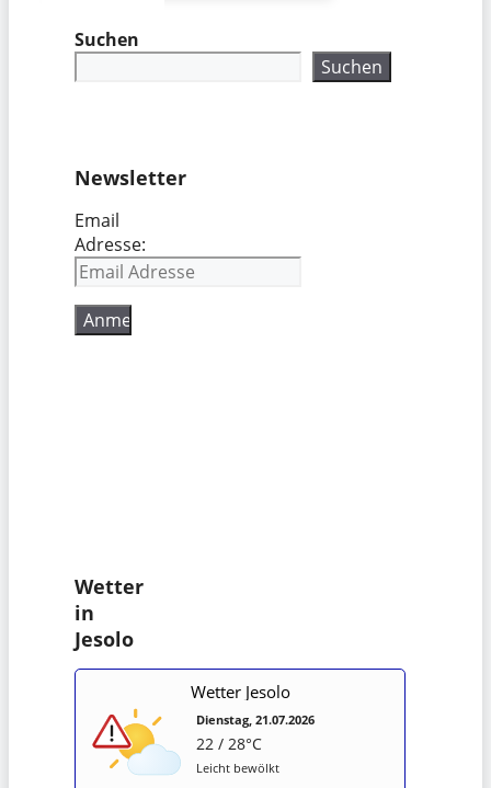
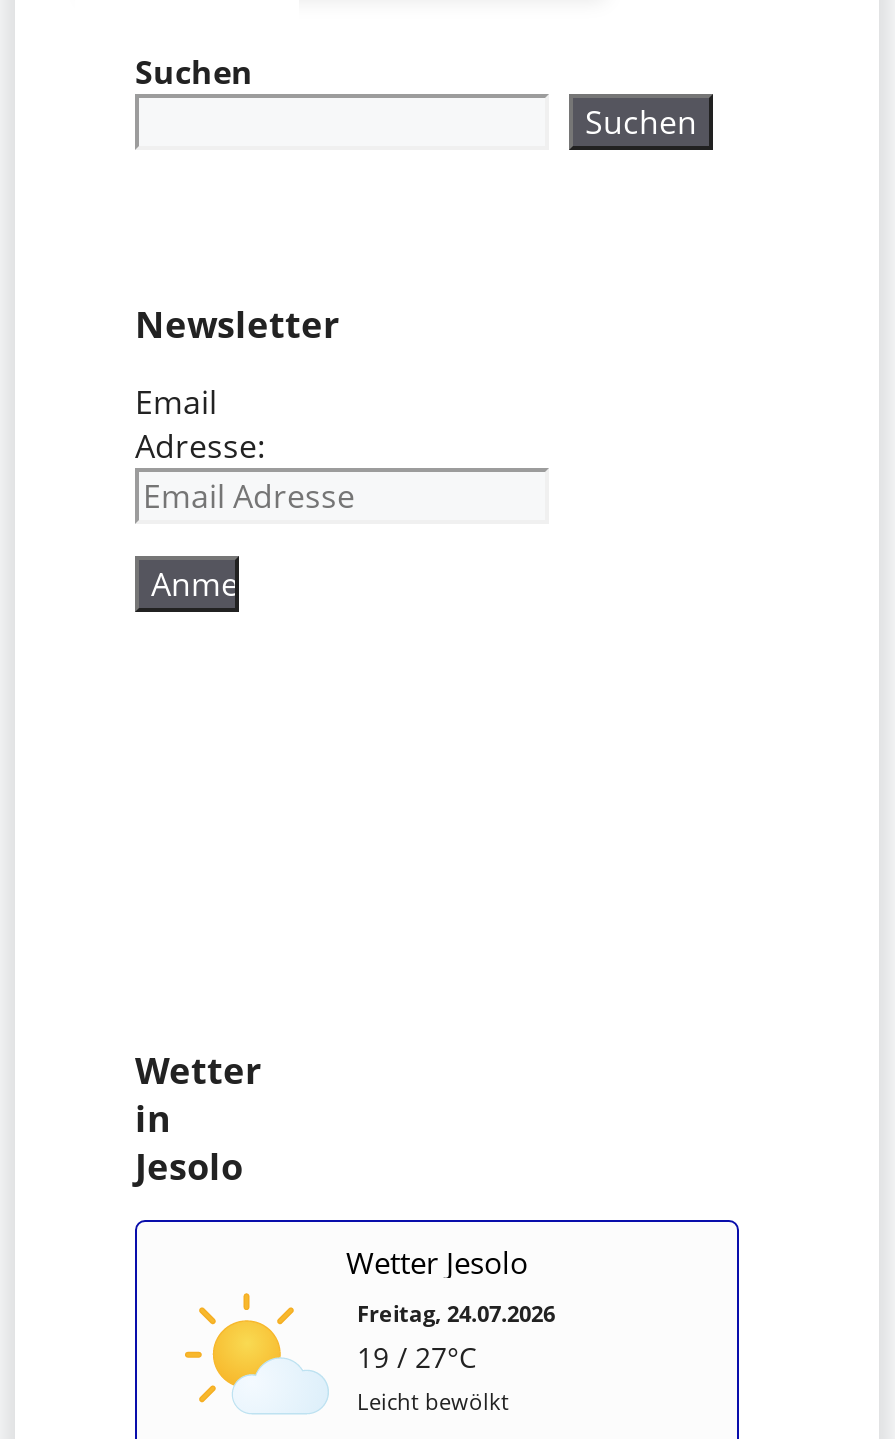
- [image]
+ [image]

- Dienstag, 21.07.2026
- 22 / 28°C
+ Freitag, 24.07.2026
+ 19 / 27°C
